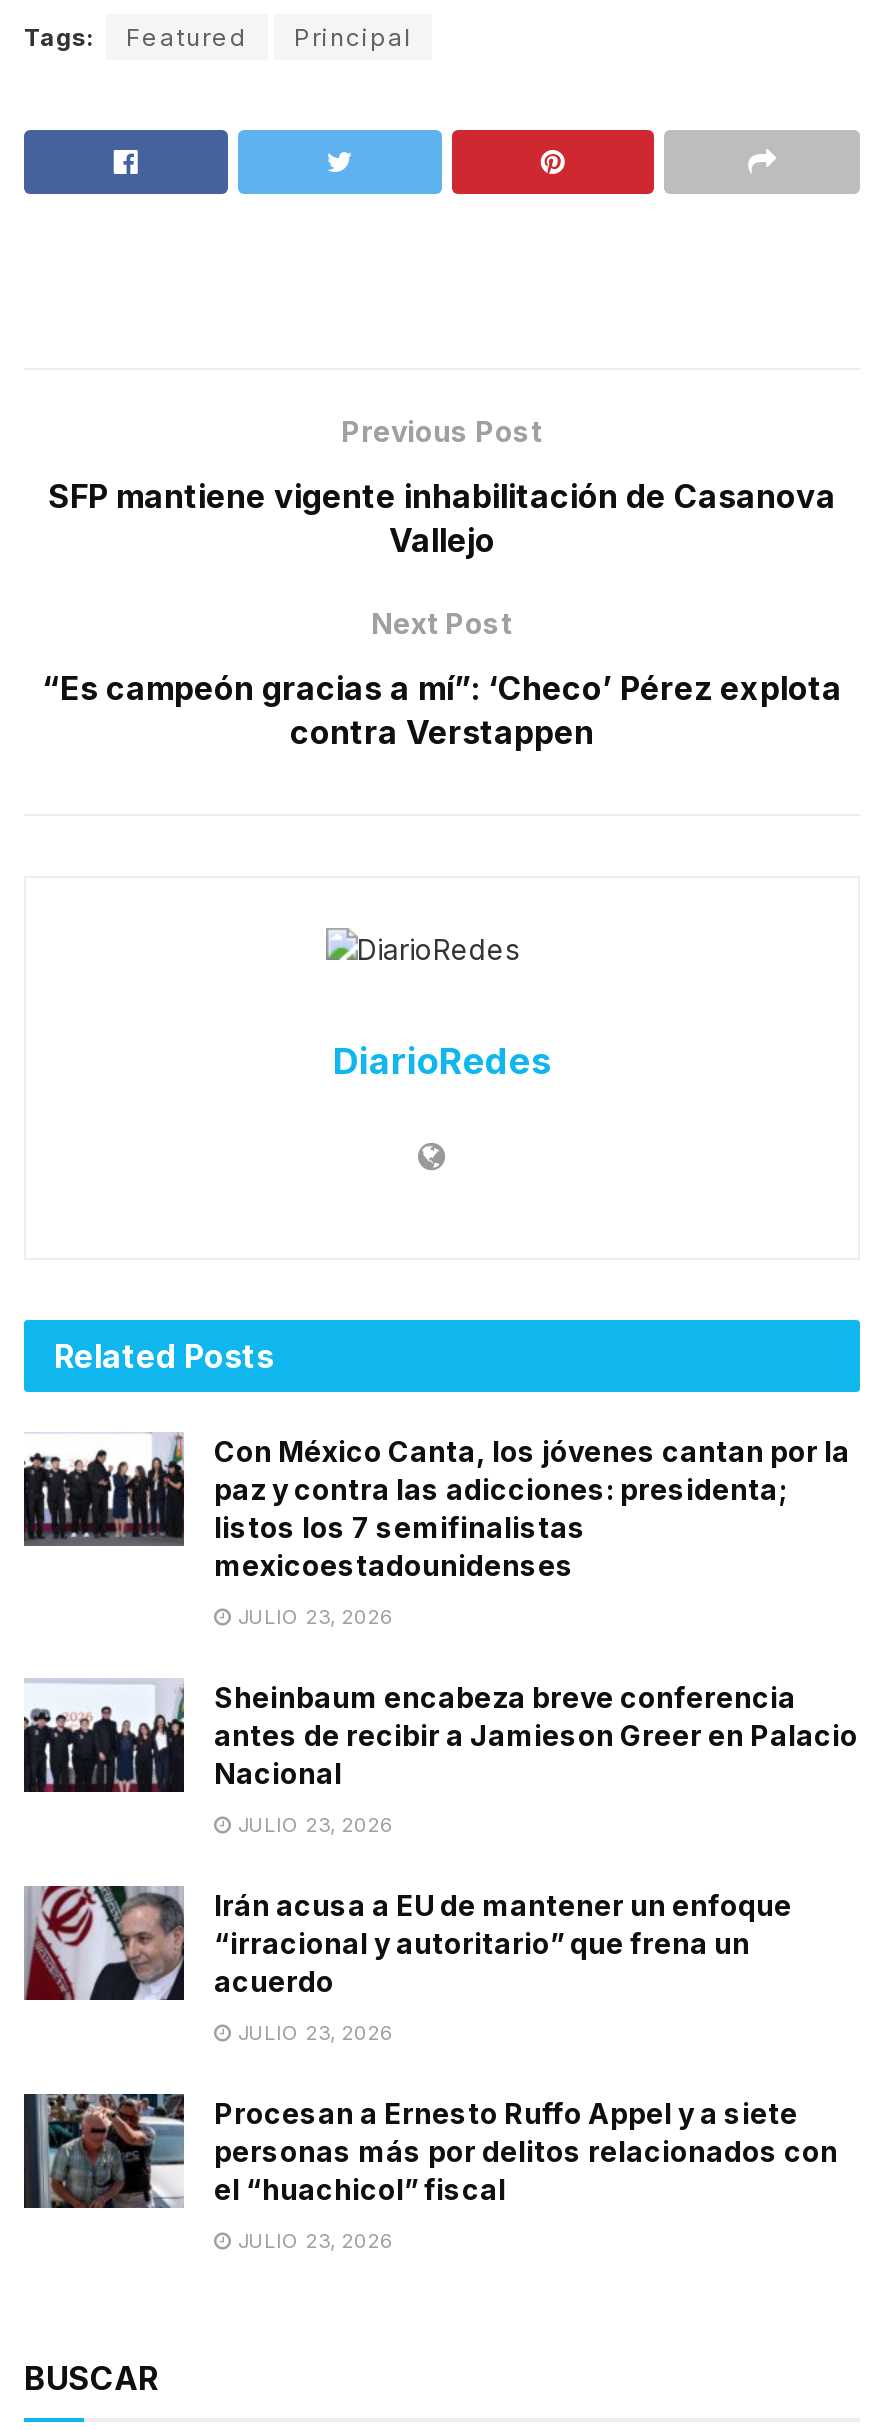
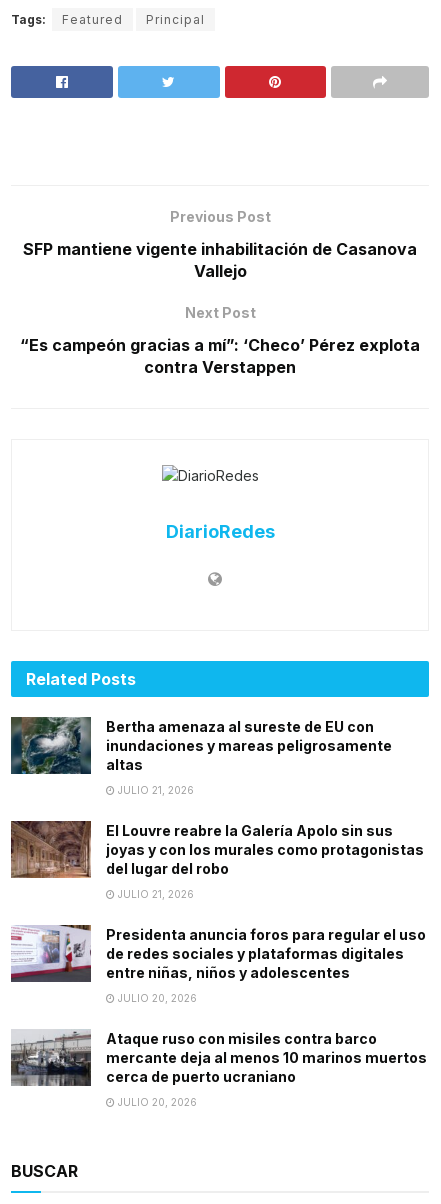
- [image]
- Con México Canta, los jóvenes cantan por la
- paz y contra las adicciones: presidenta;
- listos los 7 semifinalistas
- mexicoestadounidenses
+ [image]
+ Bertha amenaza al sureste de EU con
+ inundaciones y mareas peligrosamente
+ altas

- JULIO 23, 2026
+ JULIO 21, 2026

- [image]
- Sheinbaum encabeza breve conferencia
- antes de recibir a Jamieson Greer en Palacio
- Nacional
+ [image]
+ El Louvre reabre la Galería Apolo sin sus
+ joyas y con los murales como protagonistas
+ del lugar del robo

- JULIO 23, 2026
+ JULIO 21, 2026

- [image]
- Irán acusa a EU de mantener un enfoque
- “irracional y autoritario” que frena un
- acuerdo
+ [image]
+ Presidenta anuncia foros para regular el uso
+ de redes sociales y plataformas digitales
+ entre niñas, niños y adolescentes

- JULIO 23, 2026
+ JULIO 20, 2026

- [image]
- Procesan a Ernesto Ruffo Appel y a siete
- personas más por delitos relacionados con
- el “huachicol” fiscal
+ [image]
+ Ataque ruso con misiles contra barco
+ mercante deja al menos 10 marinos muertos
+ cerca de puerto ucraniano

- JULIO 23, 2026
+ JULIO 20, 2026
